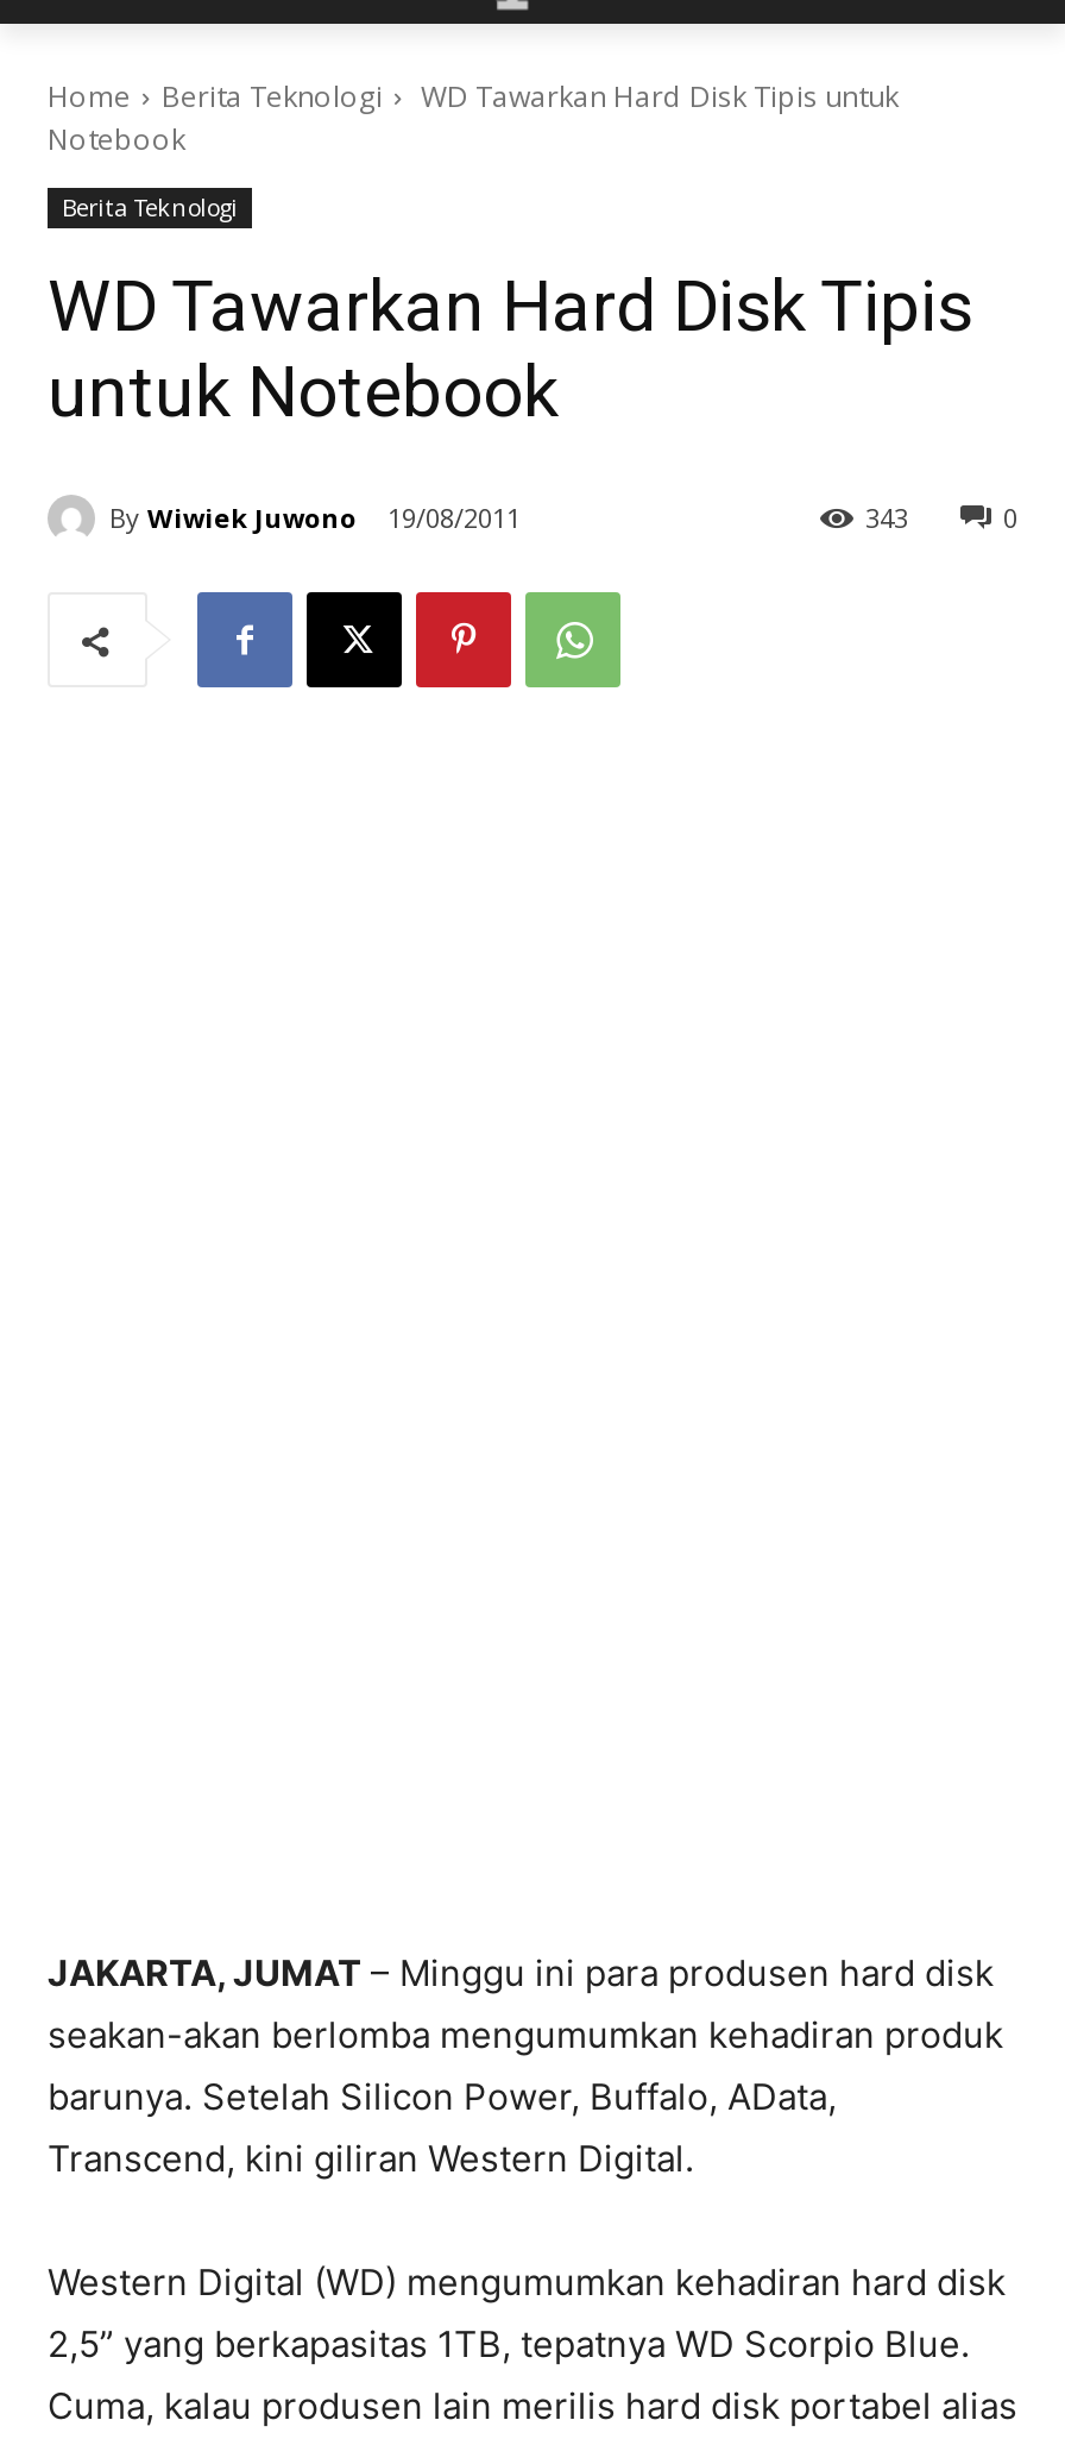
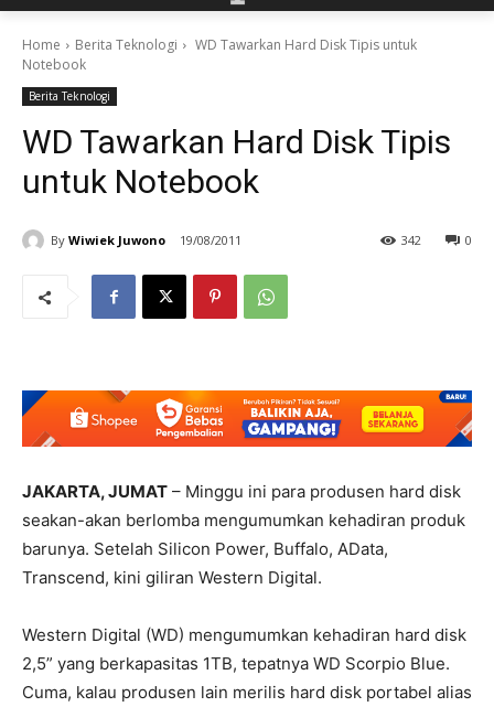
- 343
+ 342

+ [image]
